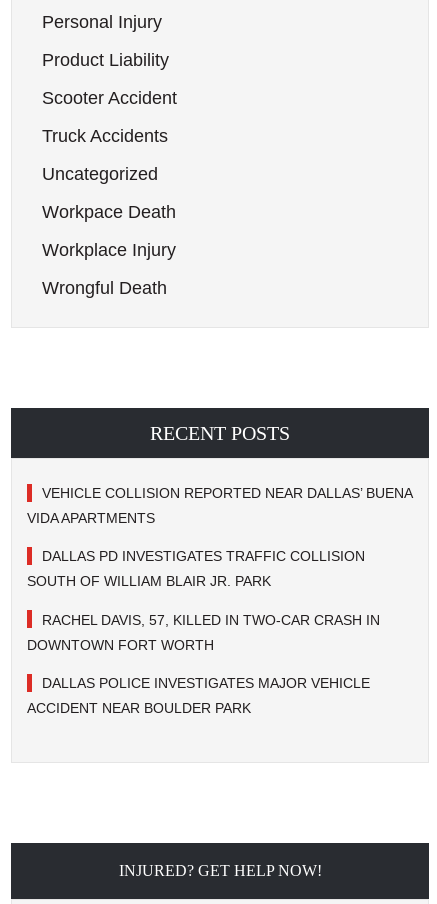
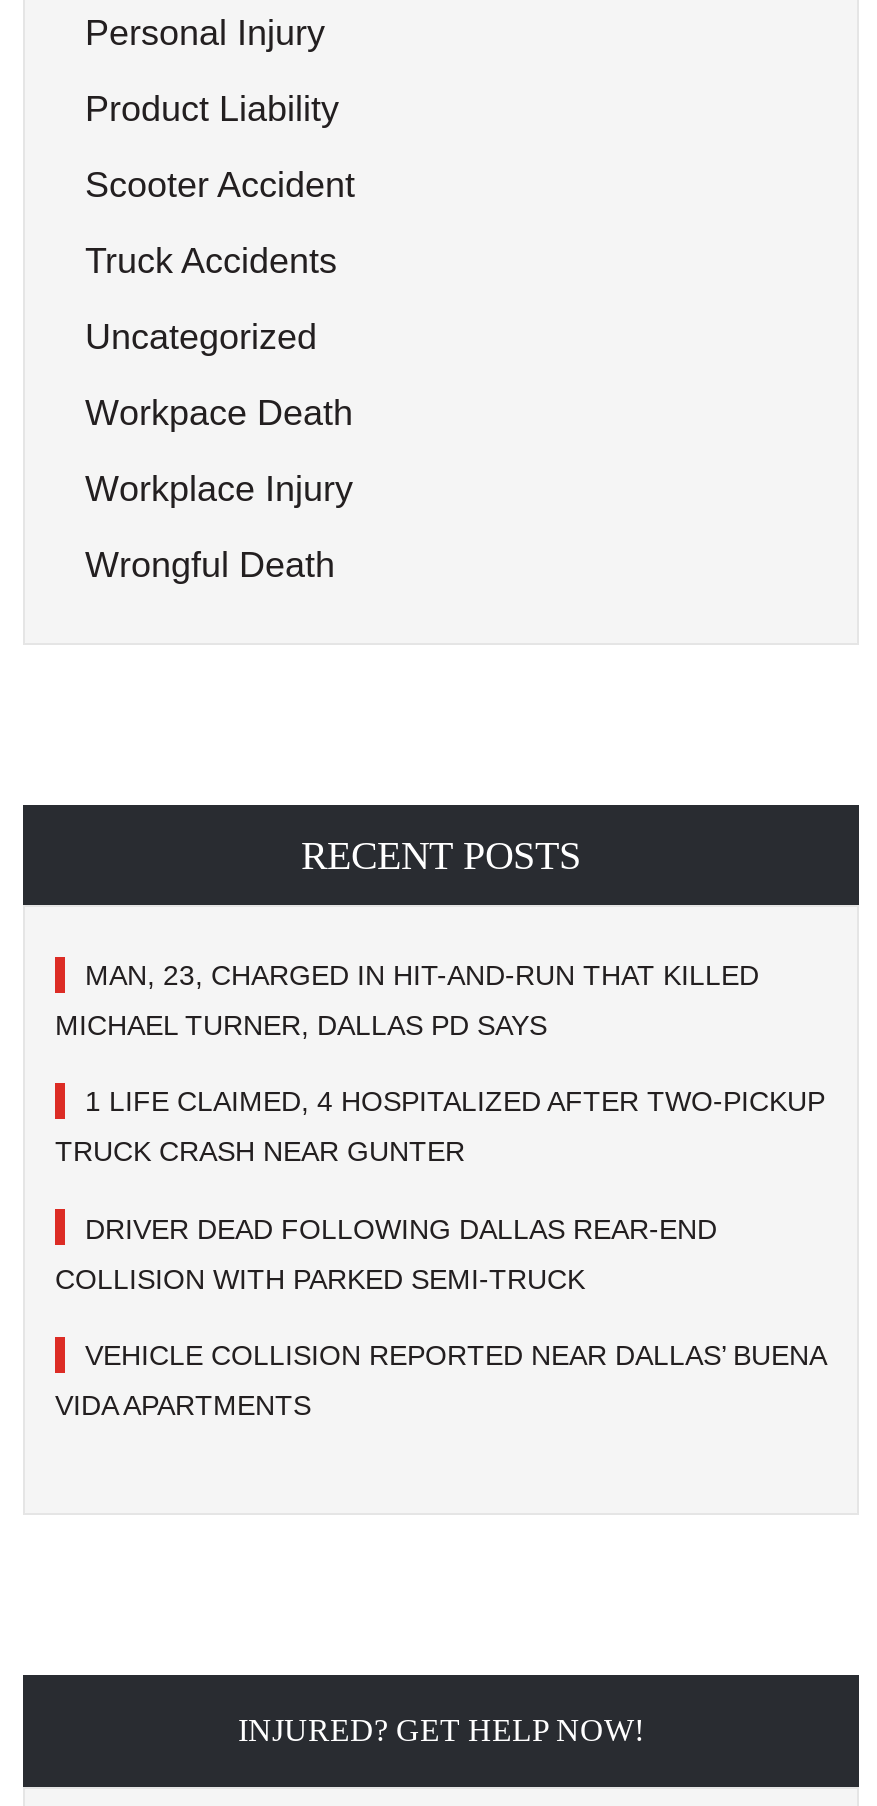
+ MAN, 23, CHARGED IN HIT-AND-RUN THAT KILLED
+ MICHAEL TURNER, DALLAS PD SAYS
+ 1 LIFE CLAIMED, 4 HOSPITALIZED AFTER TWO-PICKUP
+ TRUCK CRASH NEAR GUNTER
+ DRIVER DEAD FOLLOWING DALLAS REAR-END
+ COLLISION WITH PARKED SEMI-TRUCK

moved down: VEHICLE COLLISION REPORTED NEAR DALLAS’ BUENA | VIDA APARTMENTS

- DALLAS PD INVESTIGATES TRAFFIC COLLISION
- SOUTH OF WILLIAM BLAIR JR. PARK
- RACHEL DAVIS, 57, KILLED IN TWO-CAR CRASH IN
- DOWNTOWN FORT WORTH
- DALLAS POLICE INVESTIGATES MAJOR VEHICLE
- ACCIDENT NEAR BOULDER PARK
